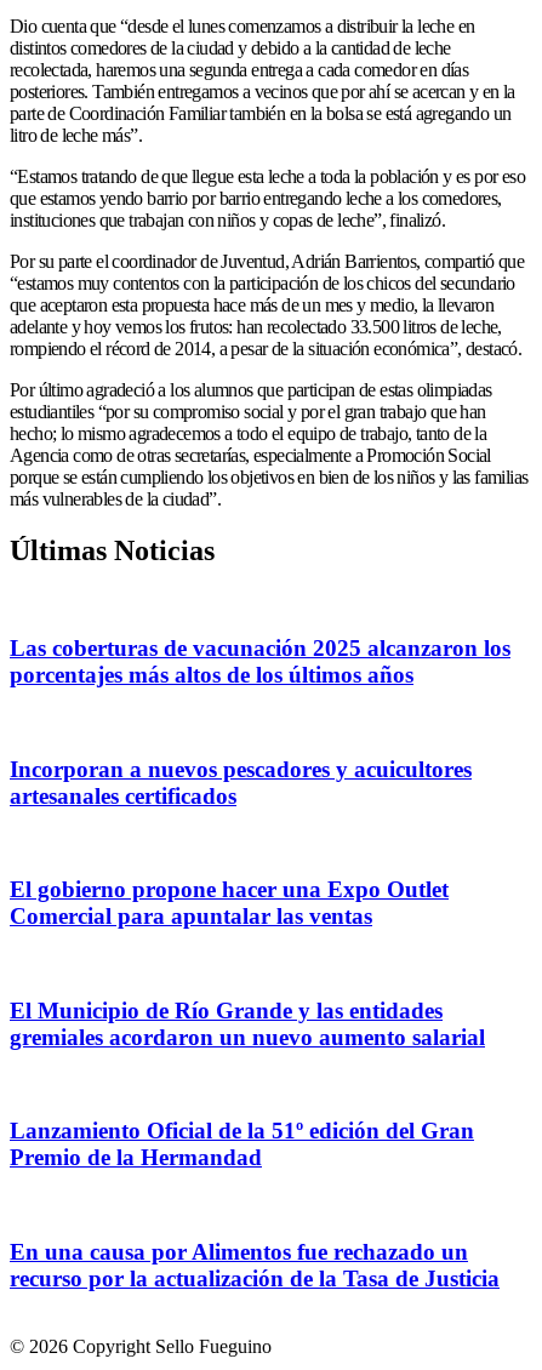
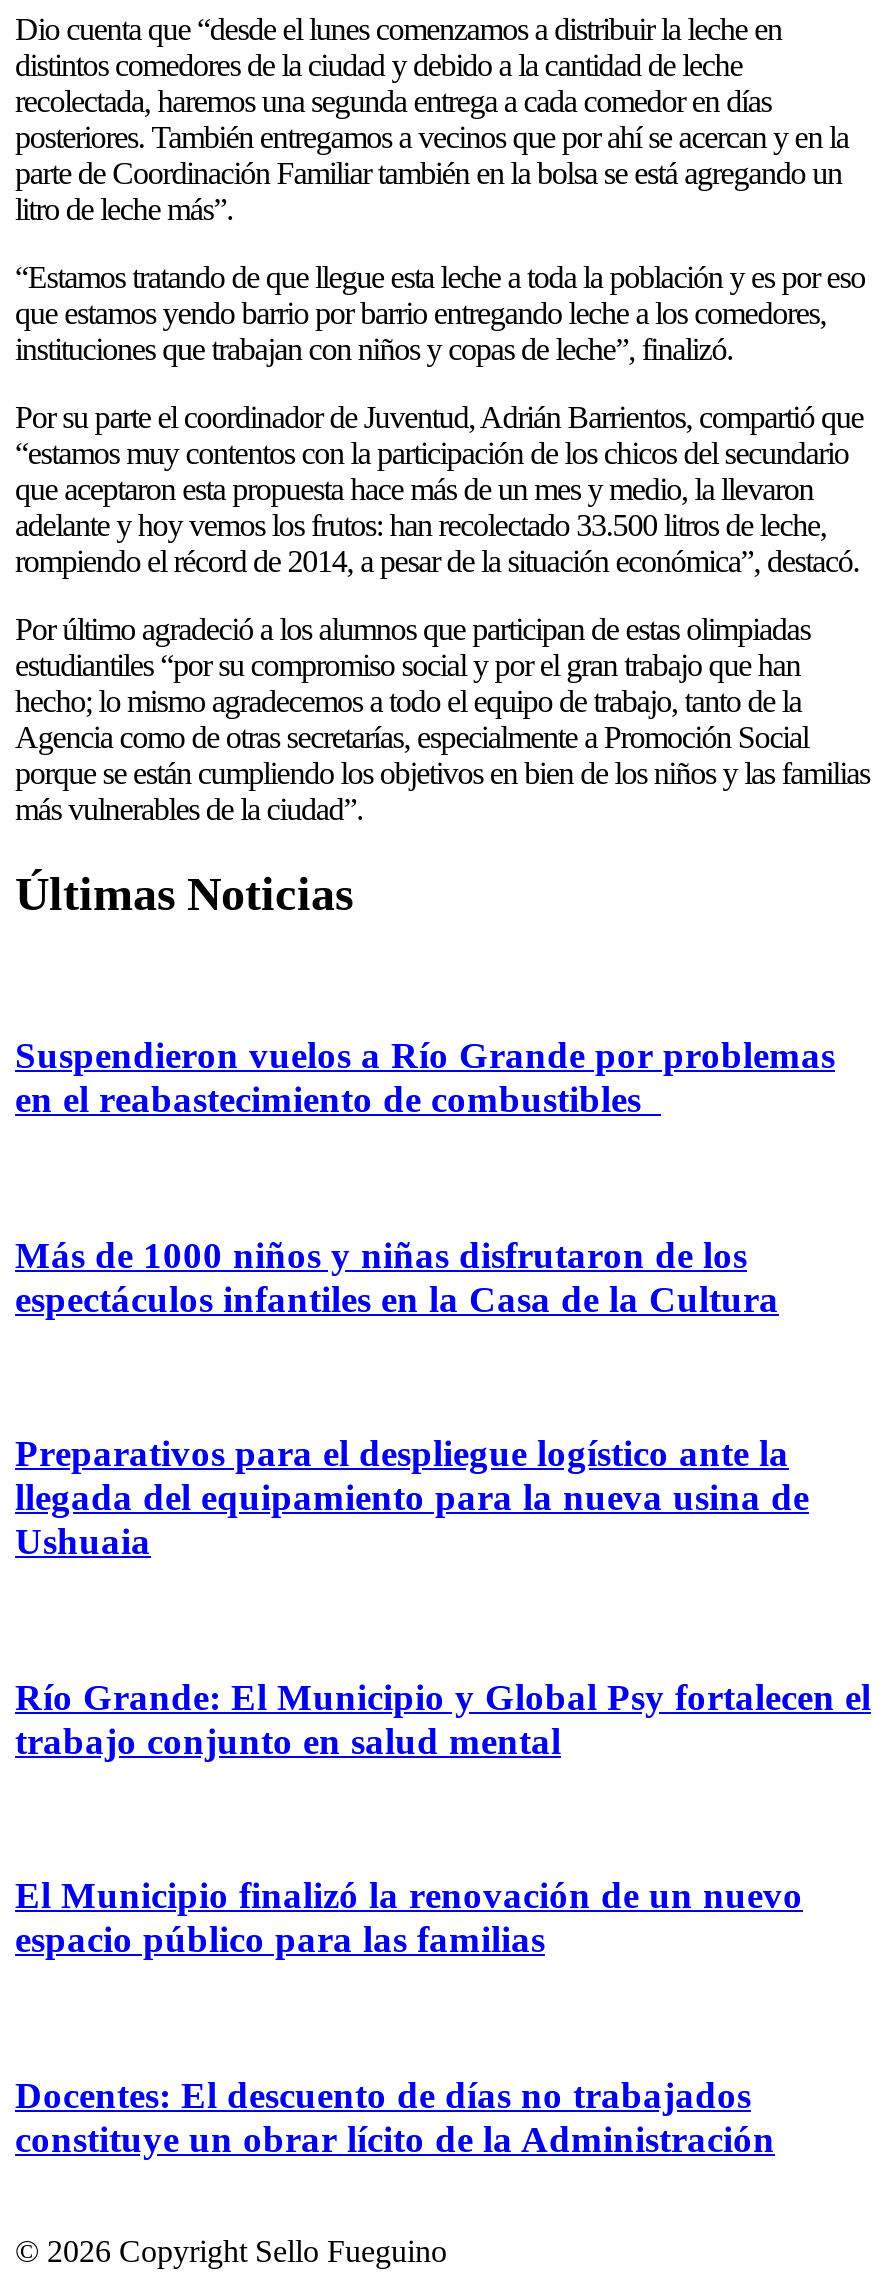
- Las coberturas de vacunación 2025 alcanzaron los
- porcentajes más altos de los últimos años
+ Suspendieron vuelos a Río Grande por problemas
+ en el reabastecimiento de combustibles

- Incorporan a nuevos pescadores y acuicultores
- artesanales certificados
+ Más de 1000 niños y niñas disfrutaron de los
+ espectáculos infantiles en la Casa de la Cultura

- El gobierno propone hacer una Expo Outlet
- Comercial para apuntalar las ventas
+ Preparativos para el despliegue logístico ante la
+ llegada del equipamiento para la nueva usina de
+ Ushuaia

- El Municipio de Río Grande y las entidades
- gremiales acordaron un nuevo aumento salarial
+ Río Grande: El Municipio y Global Psy fortalecen el
+ trabajo conjunto en salud mental

- Lanzamiento Oficial de la 51º edición del Gran
- Premio de la Hermandad
+ El Municipio finalizó la renovación de un nuevo
+ espacio público para las familias

- En una causa por Alimentos fue rechazado un
- recurso por la actualización de la Tasa de Justicia
+ Docentes: El descuento de días no trabajados
+ constituye un obrar lícito de la Administración
